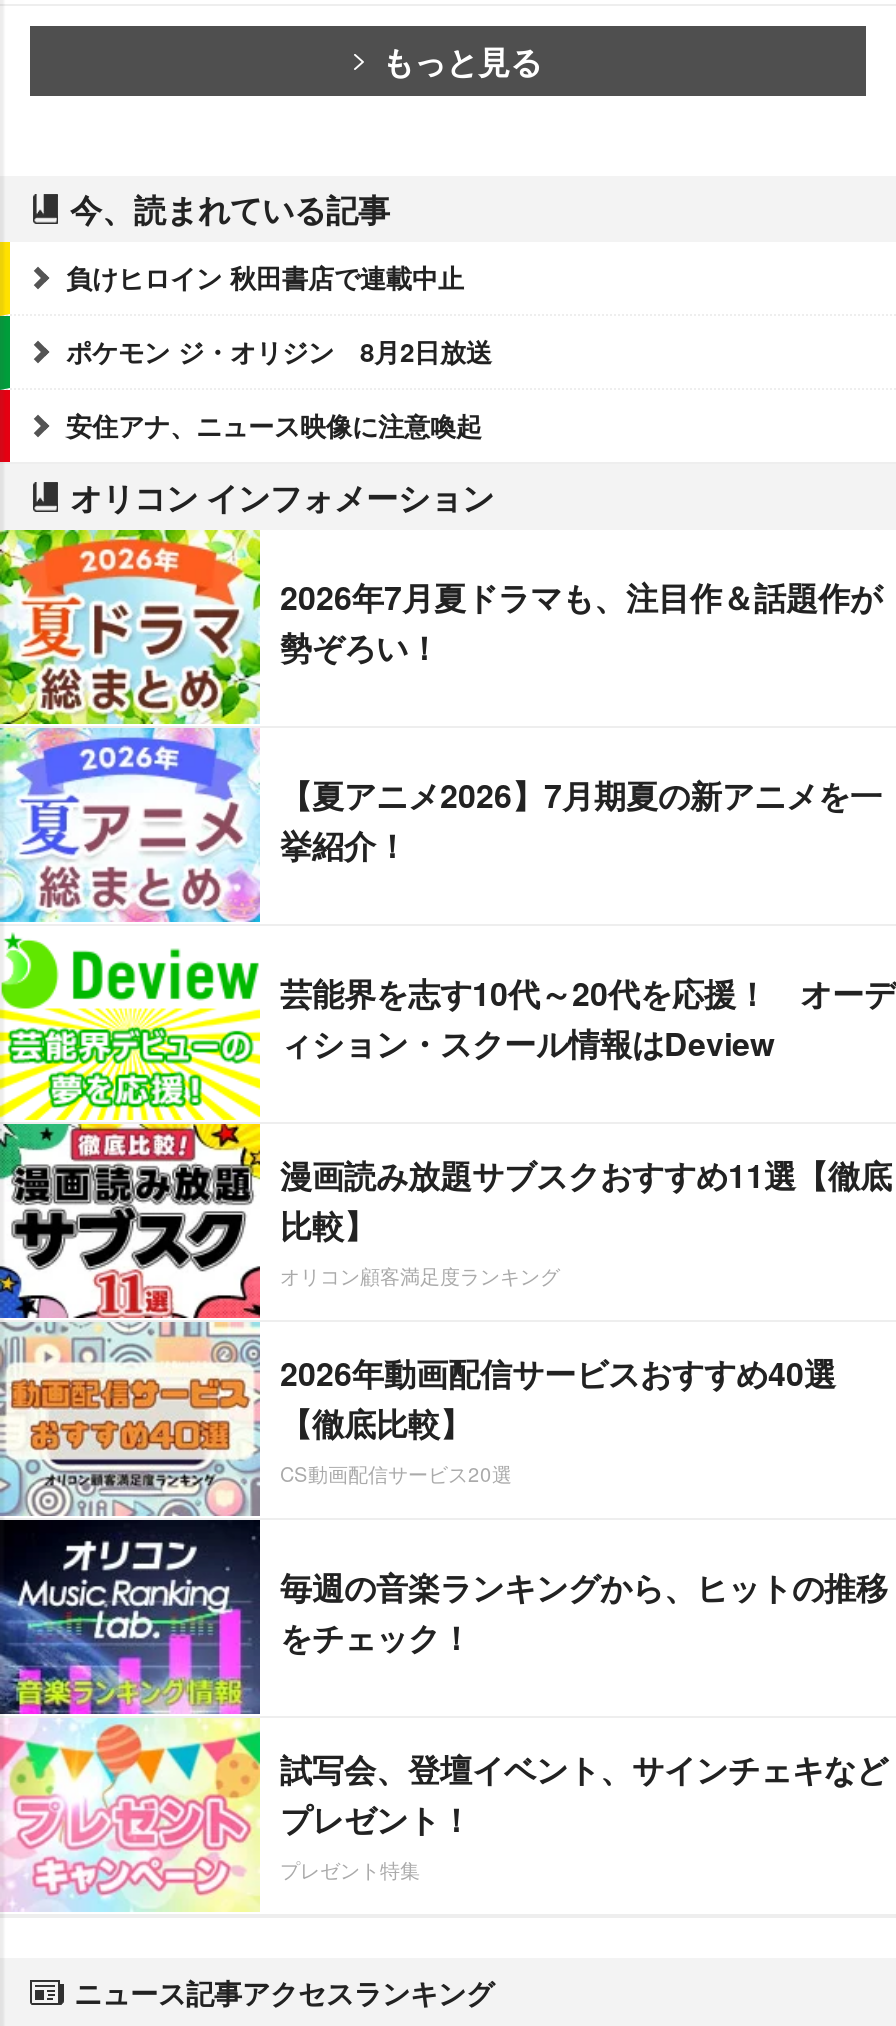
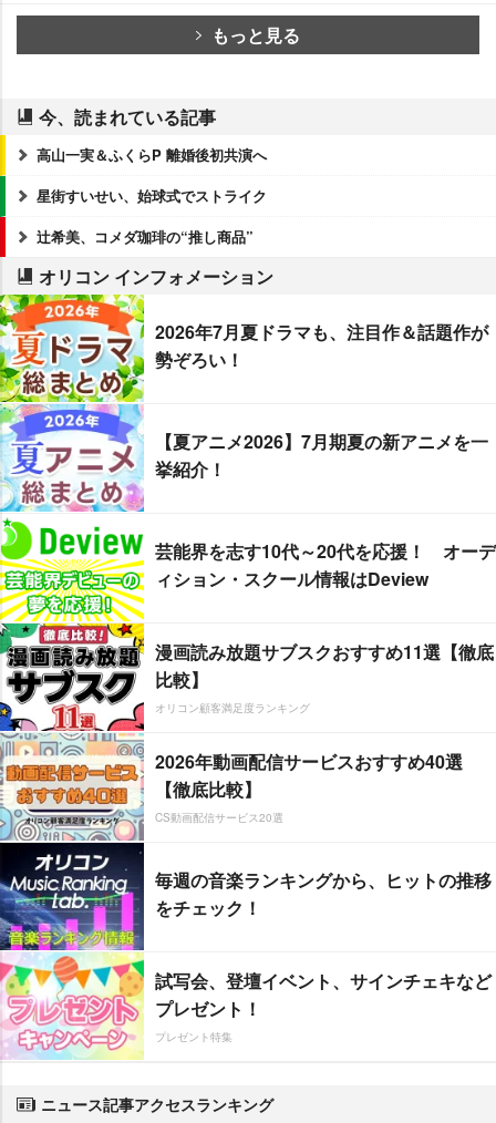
- 負けヒロイン 秋田書店で連載中止
+ 高山一実＆ふくらP 離婚後初共演へ

- ポケモン ジ・オリジン 8月2日放送
+ 星街すいせい、始球式でストライク

- 安住アナ、ニュース映像に注意喚起
+ 辻希美、コメダ珈琲の“推し商品”
